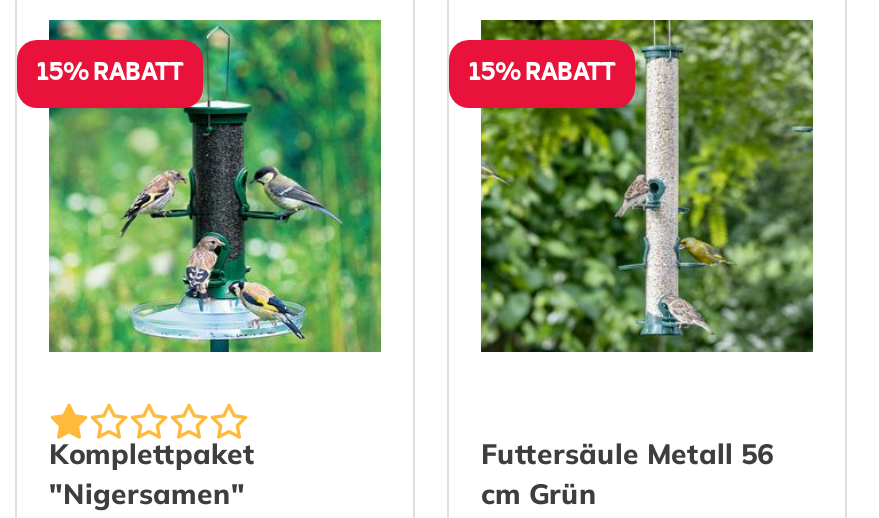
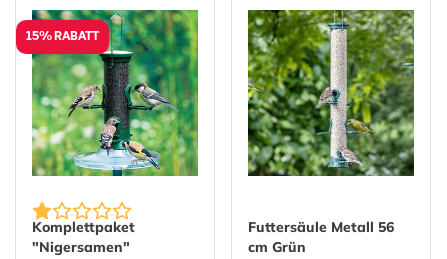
- 15% RABATT
